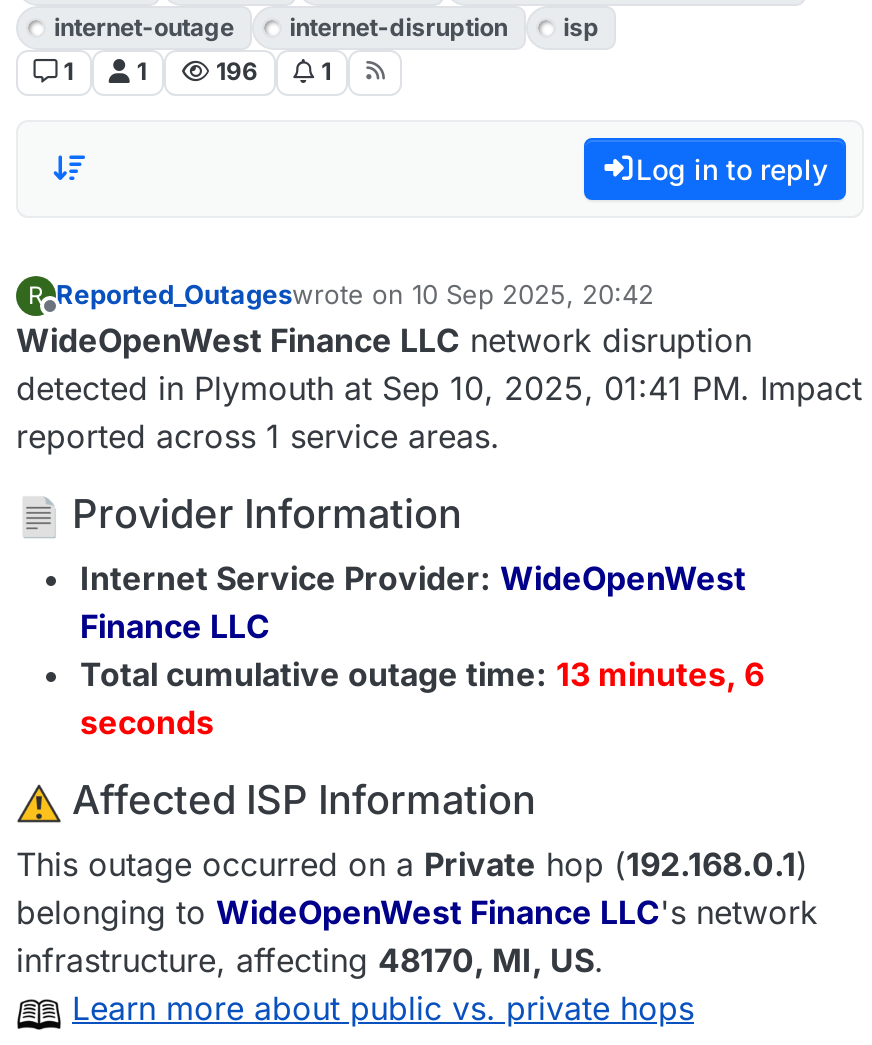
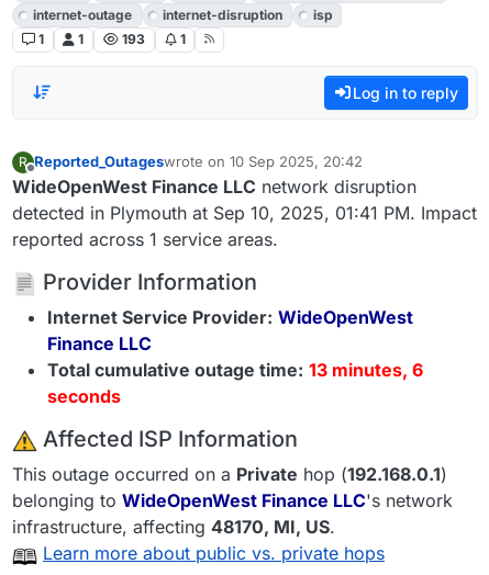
- 196
+ 193
